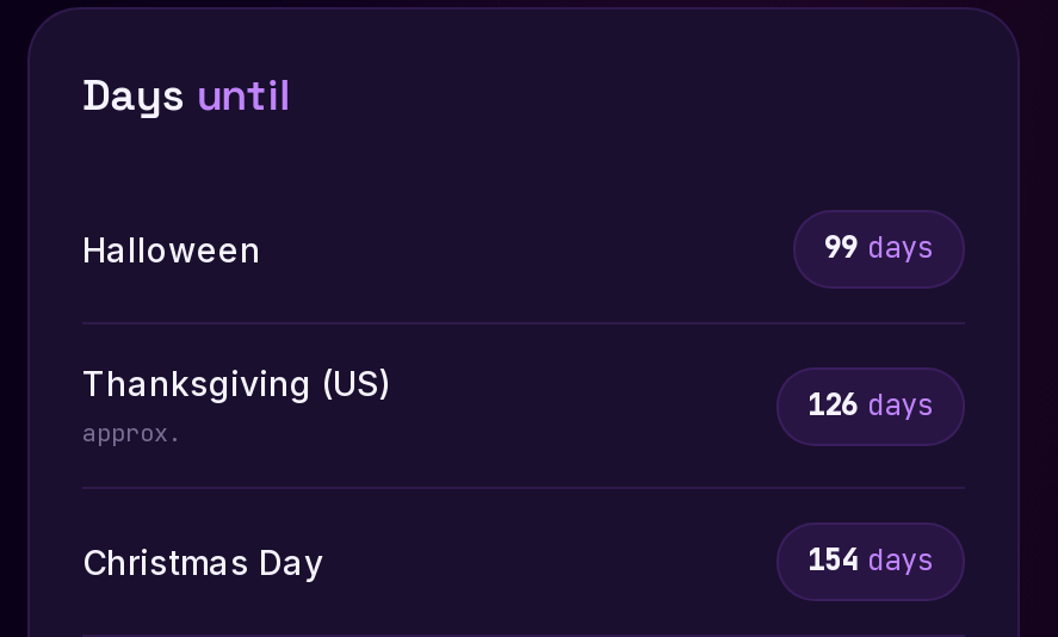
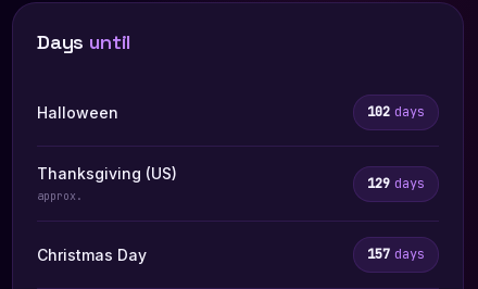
- 99 days
+ 102 days

- 126 days
+ 129 days

- 154 days
+ 157 days
